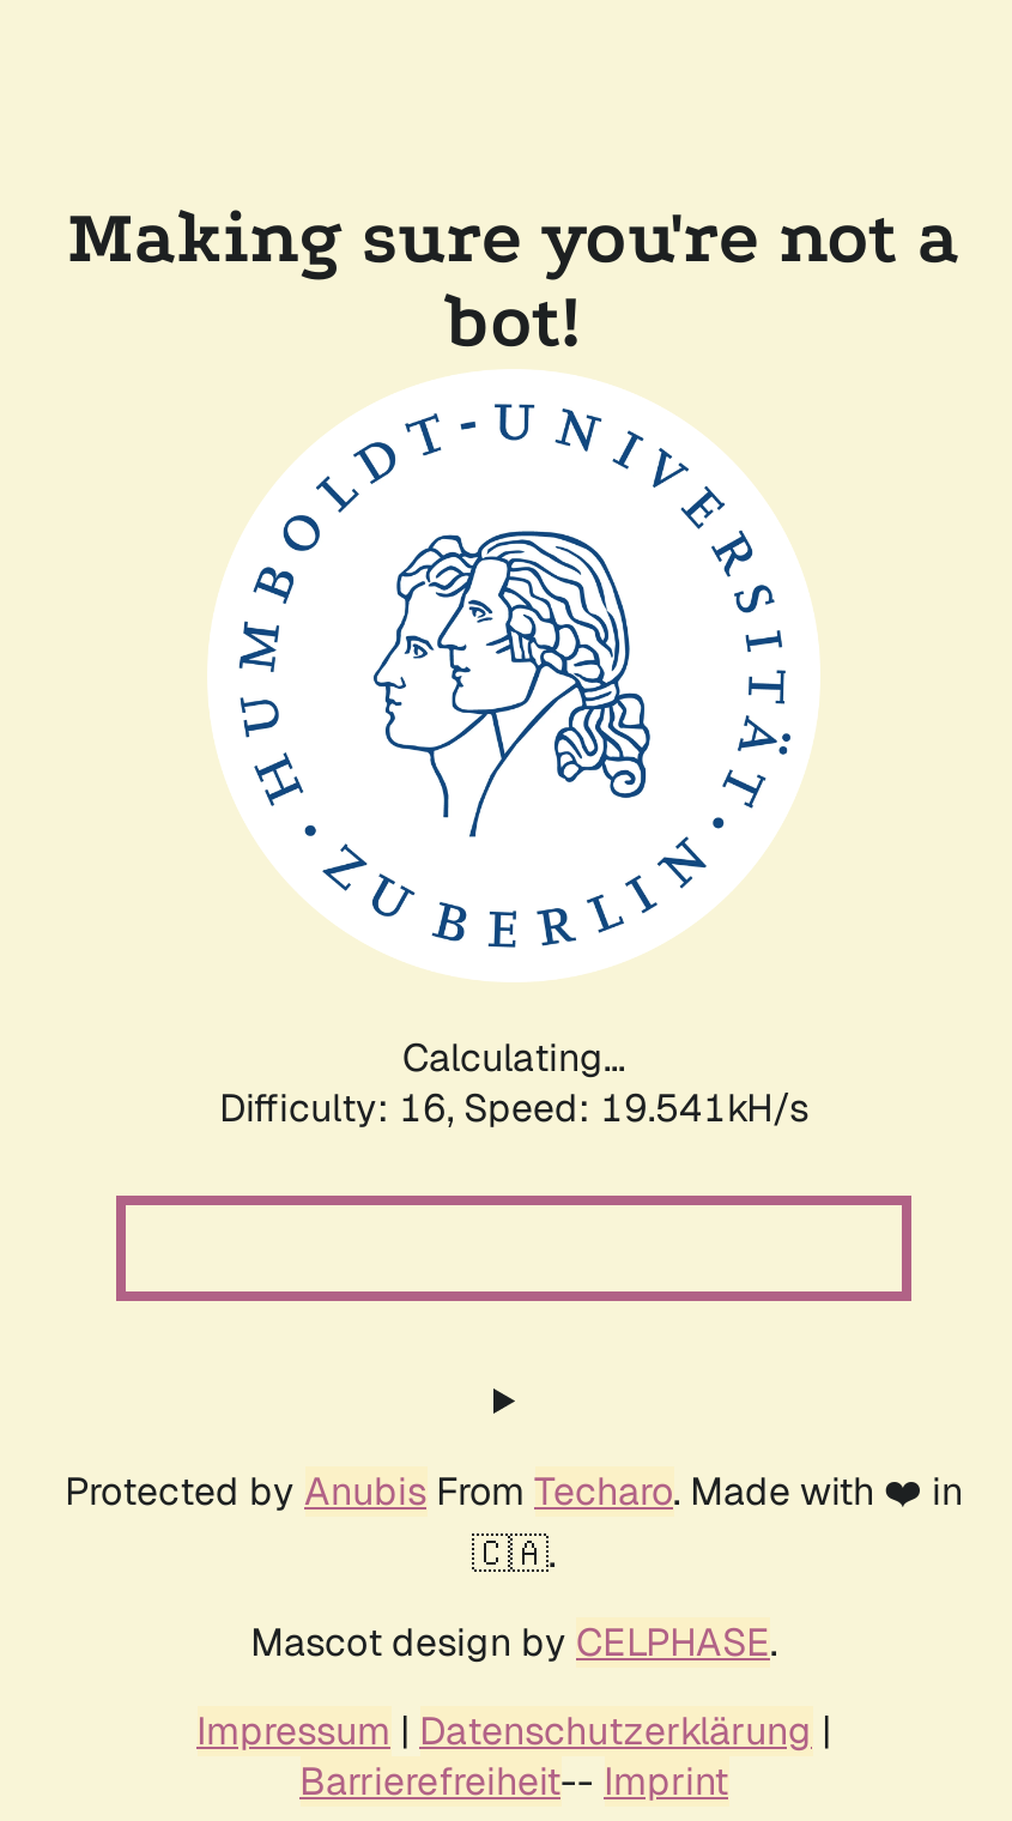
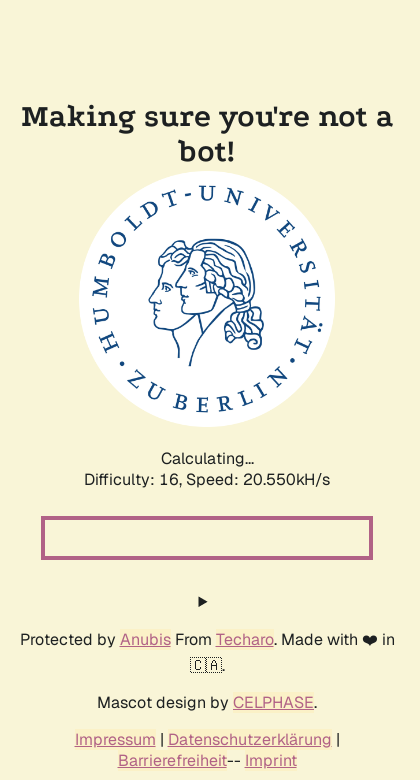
- Difficulty: 16, Speed: 19.541kH/s
+ Difficulty: 16, Speed: 20.550kH/s
